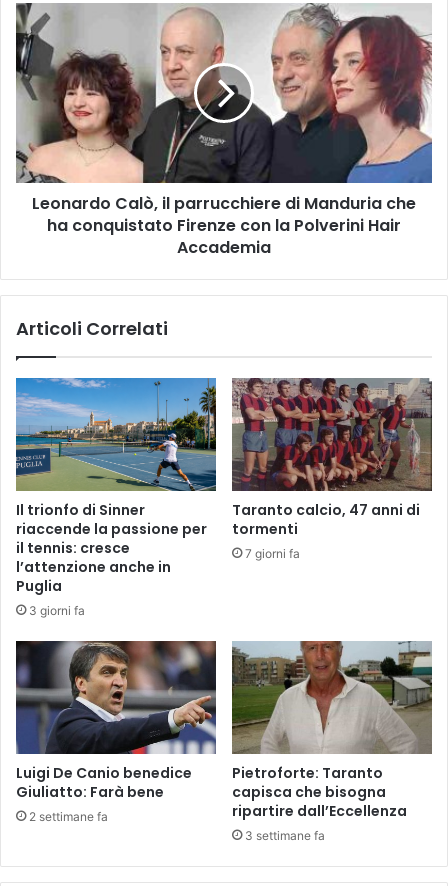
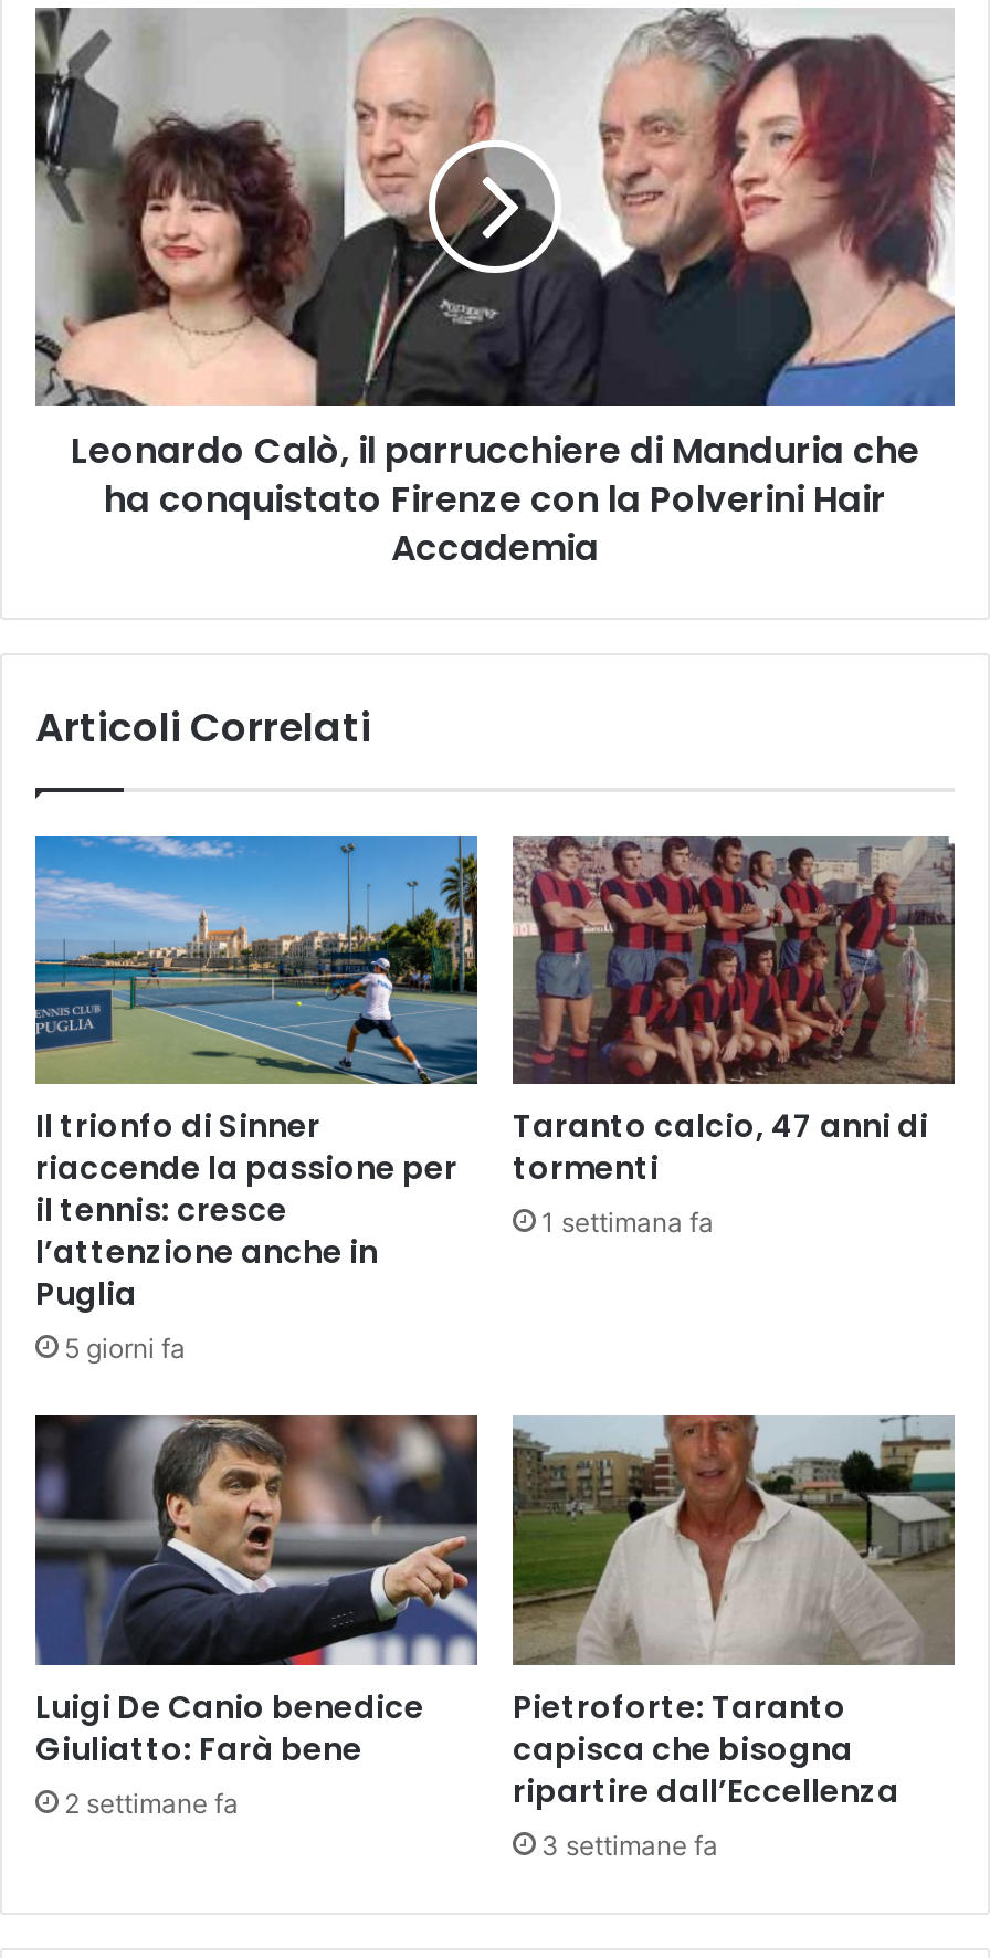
- 7 giorni fa
+ 1 settimana fa

- 3 giorni fa
+ 5 giorni fa
